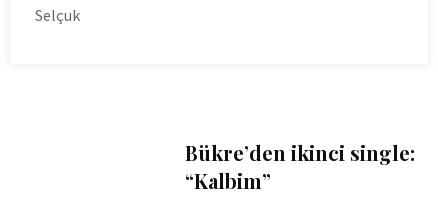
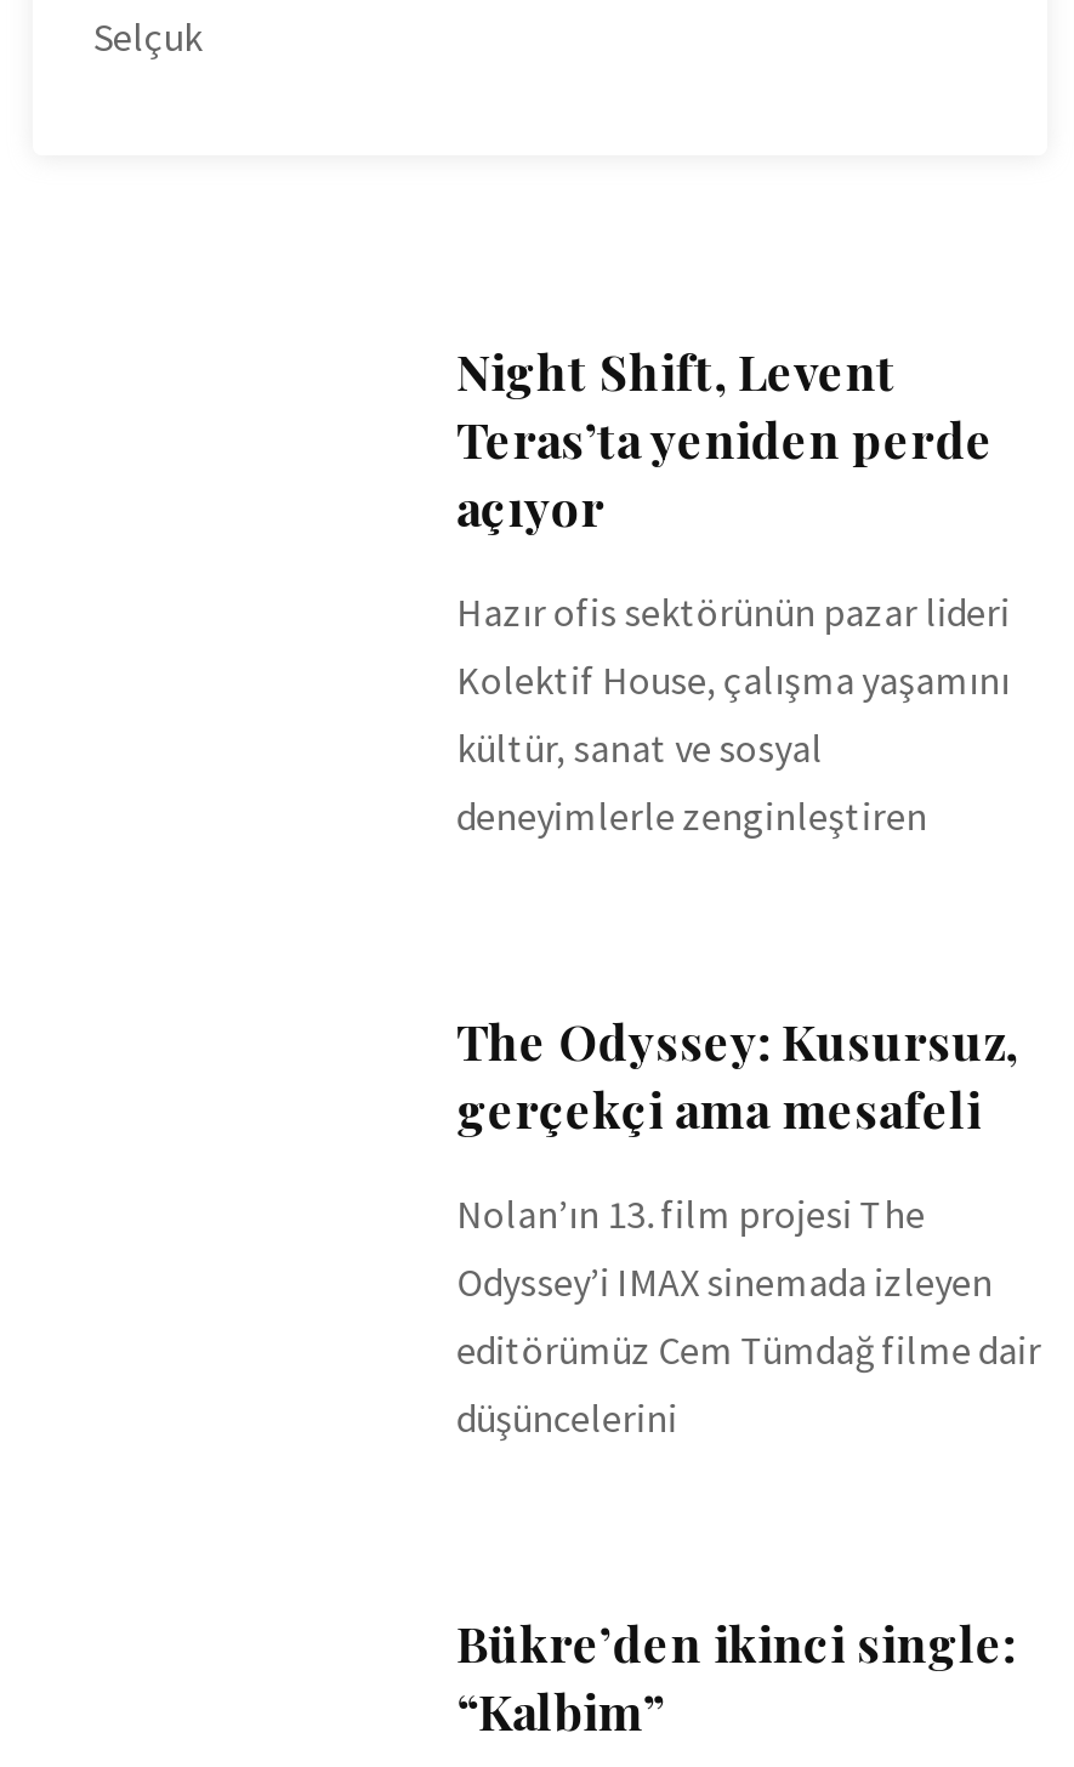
+ Night Shift, Levent
+ Teras’ta yeniden perde
+ açıyor
+ Hazır ofis sektörünün pazar lideri
+ Kolektif House, çalışma yaşamını
+ kültür, sanat ve sosyal
+ deneyimlerle zenginleştiren

+ The Odyssey: Kusursuz,
+ gerçekçi ama mesafeli
+ Nolan’ın 13. film projesi The
+ Odyssey’i IMAX sinemada izleyen
+ editörümüz Cem Tümdağ filme dair
+ düşüncelerini
